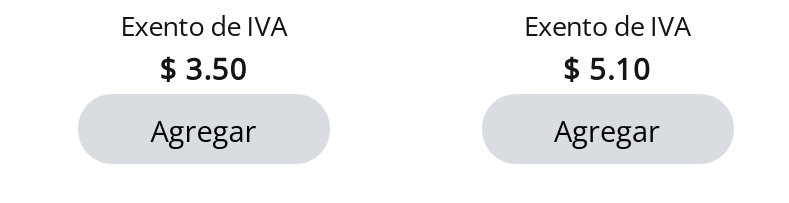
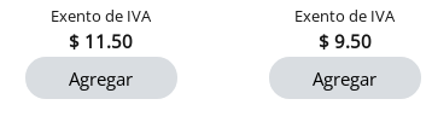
- $ 3.50
+ $ 11.50

- $ 5.10
+ $ 9.50
